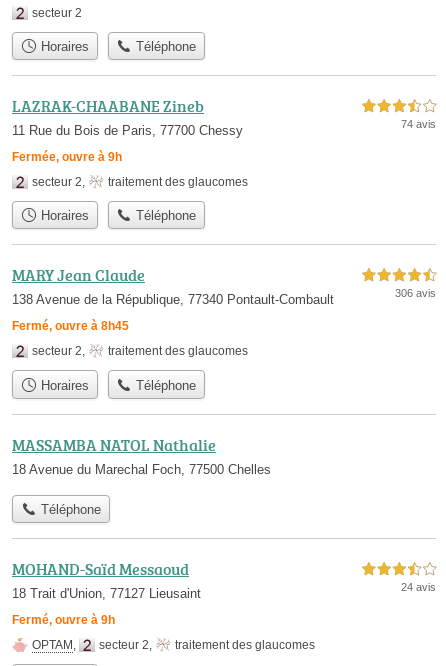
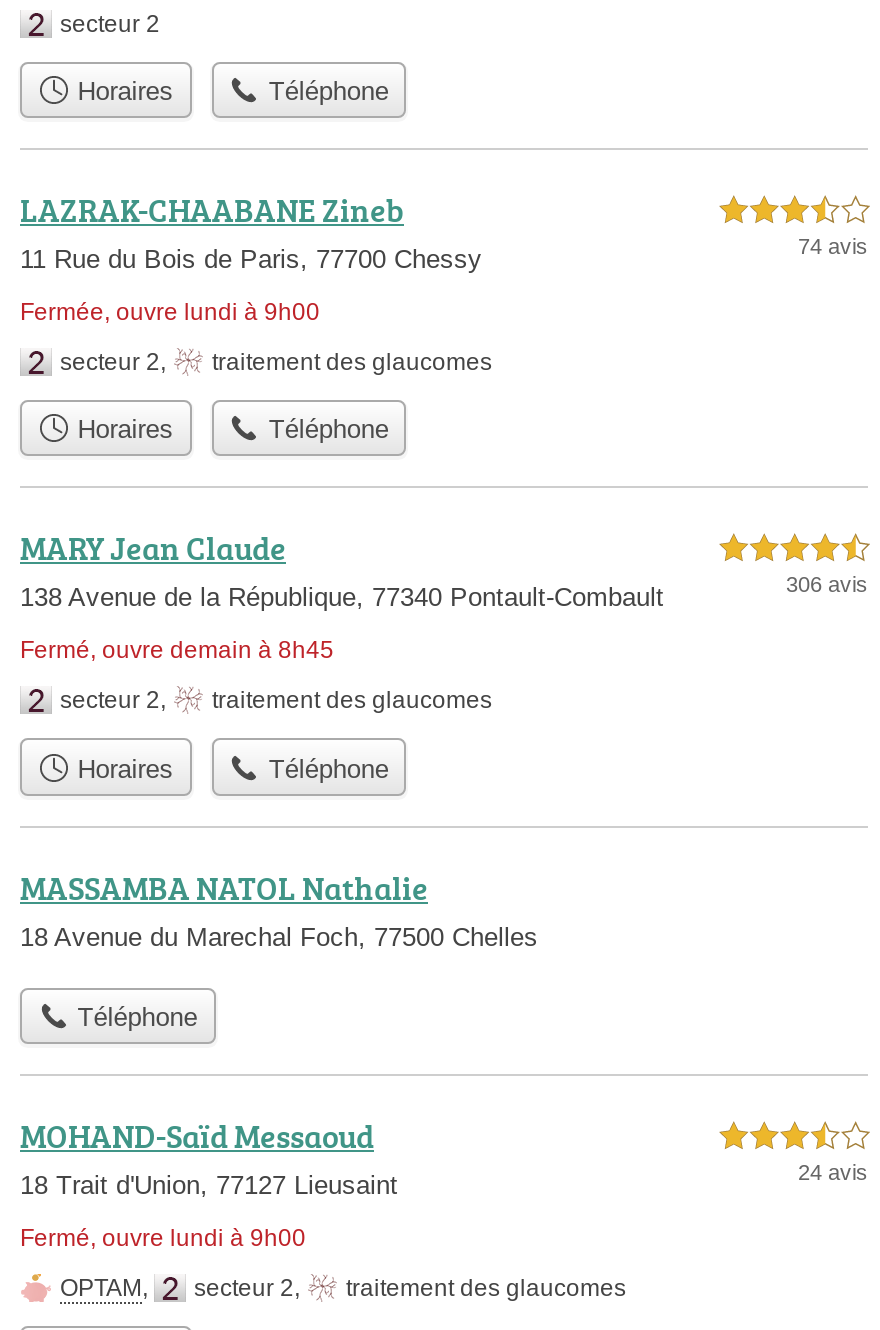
- Fermée, ouvre à 9h
+ Fermée, ouvre lundi à 9h00

- Fermé, ouvre à 8h45
+ Fermé, ouvre demain à 8h45

- Fermé, ouvre à 9h
+ Fermé, ouvre lundi à 9h00
